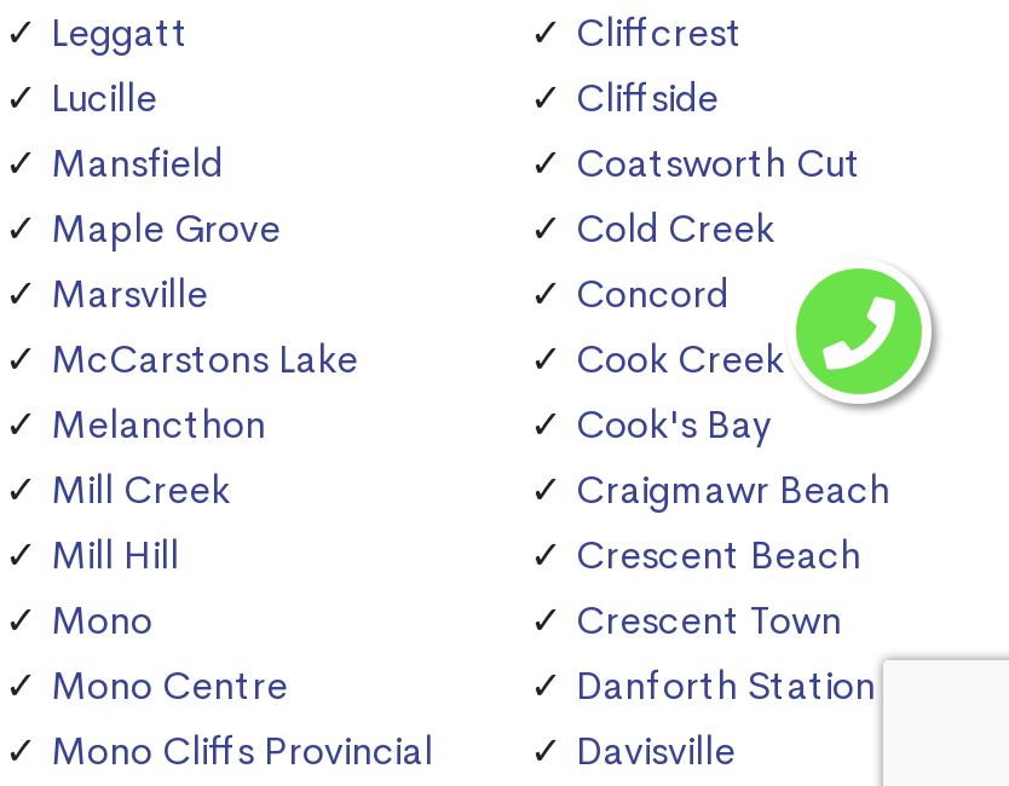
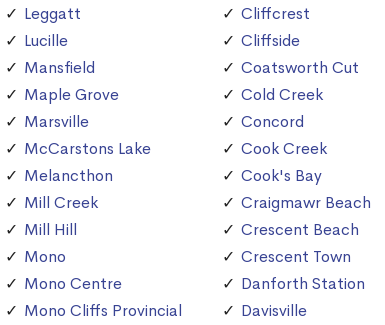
- [image]
